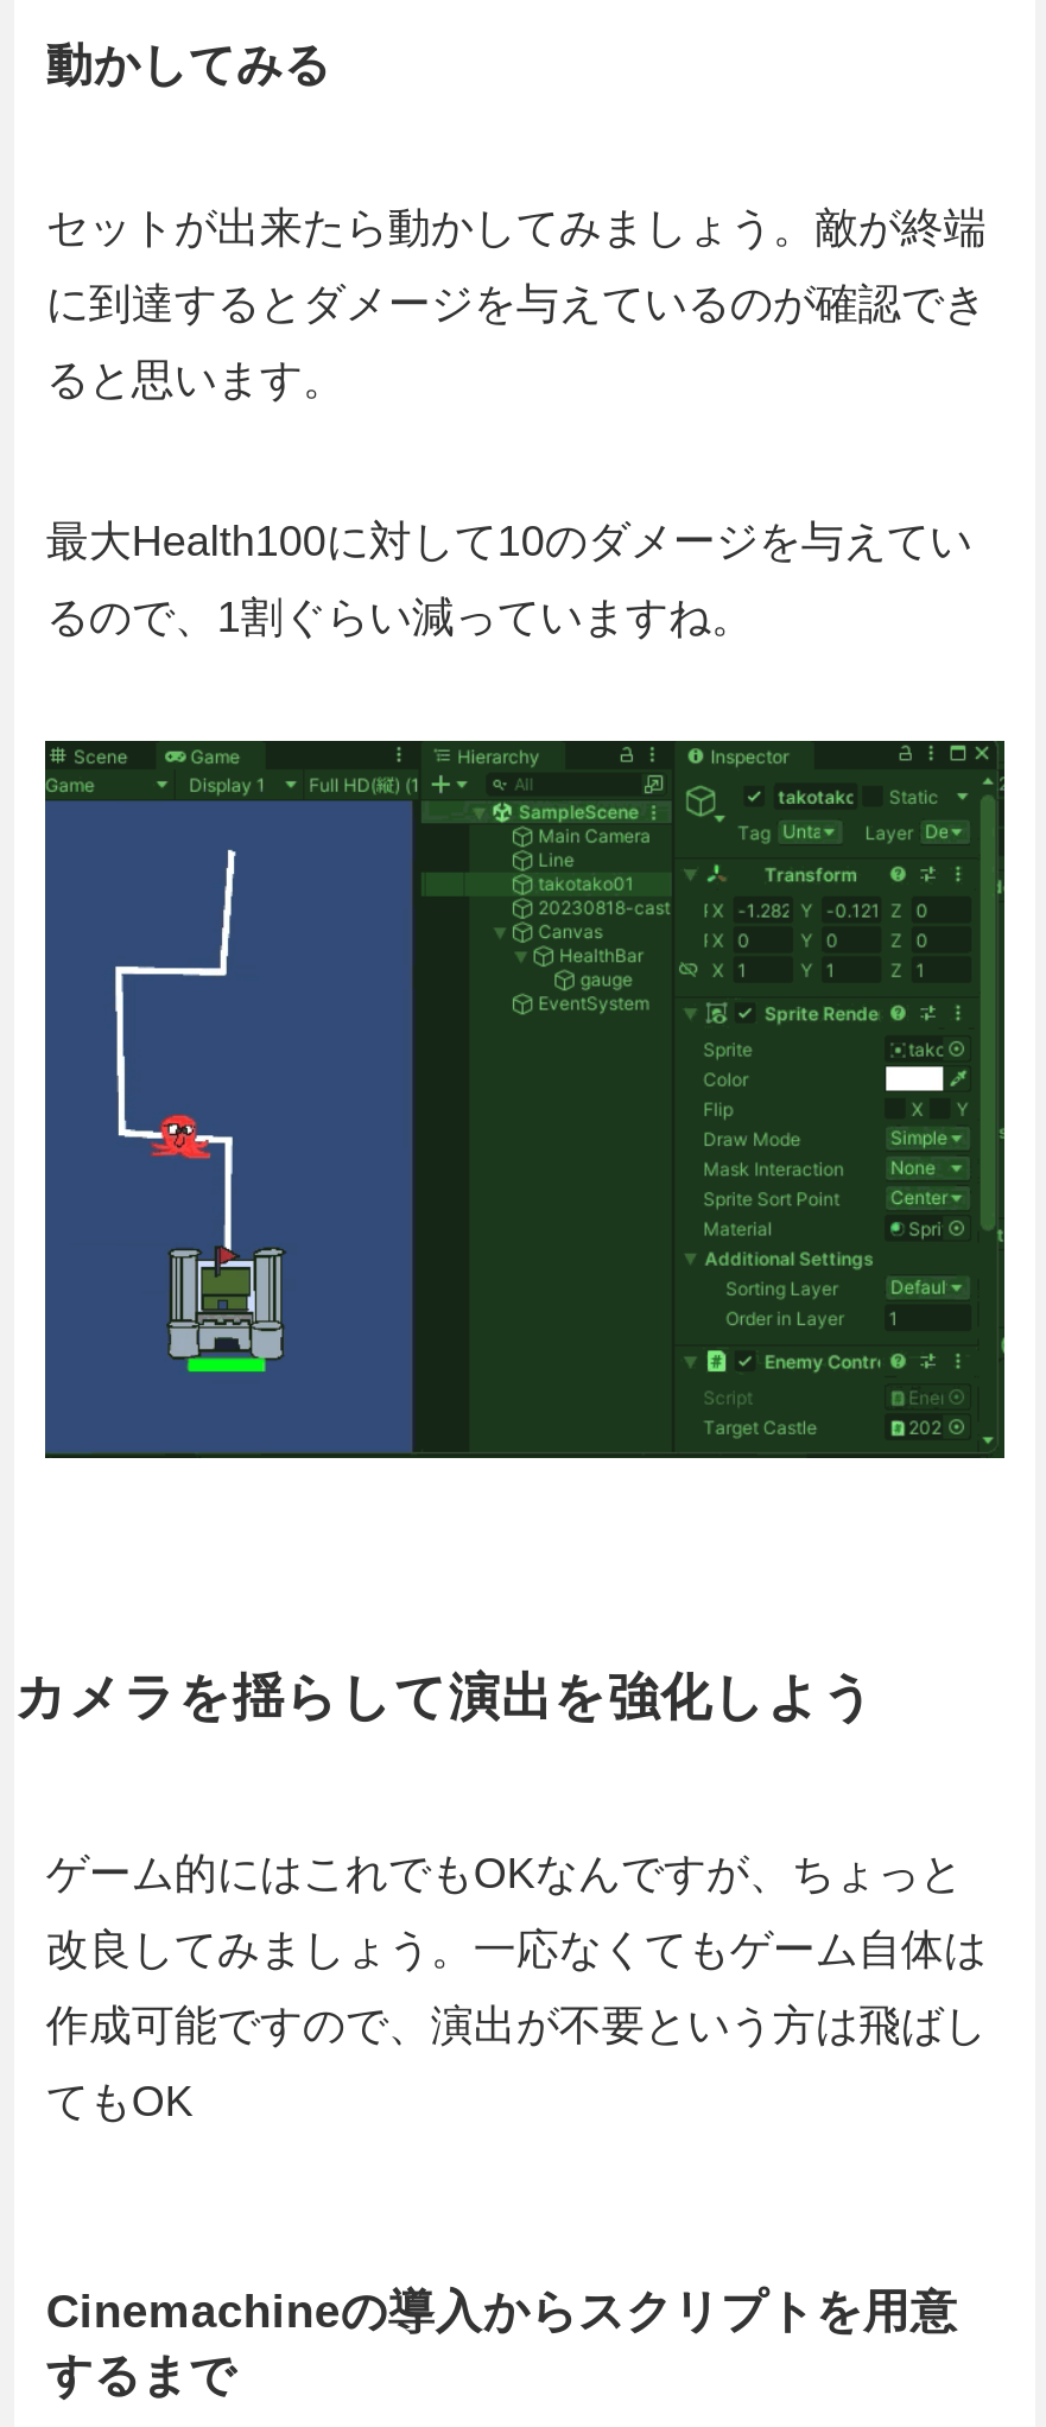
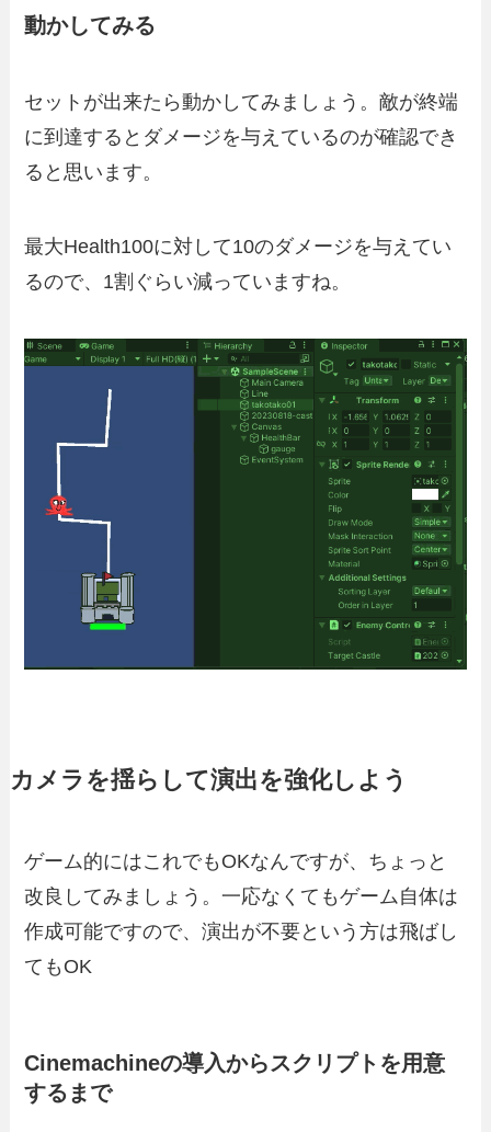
- [image]
+ [image]
